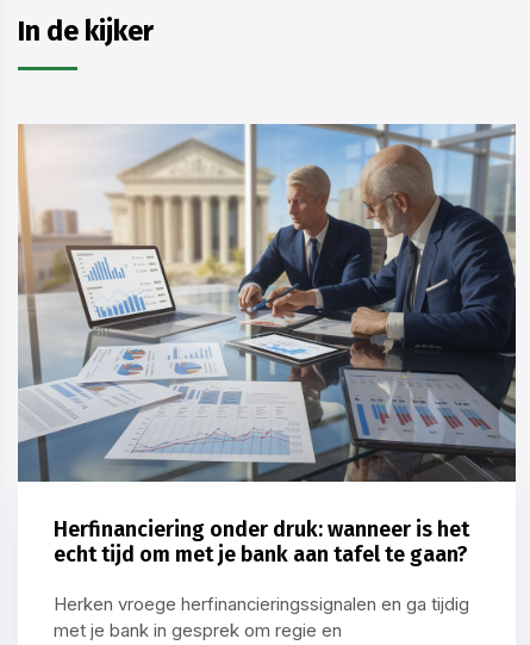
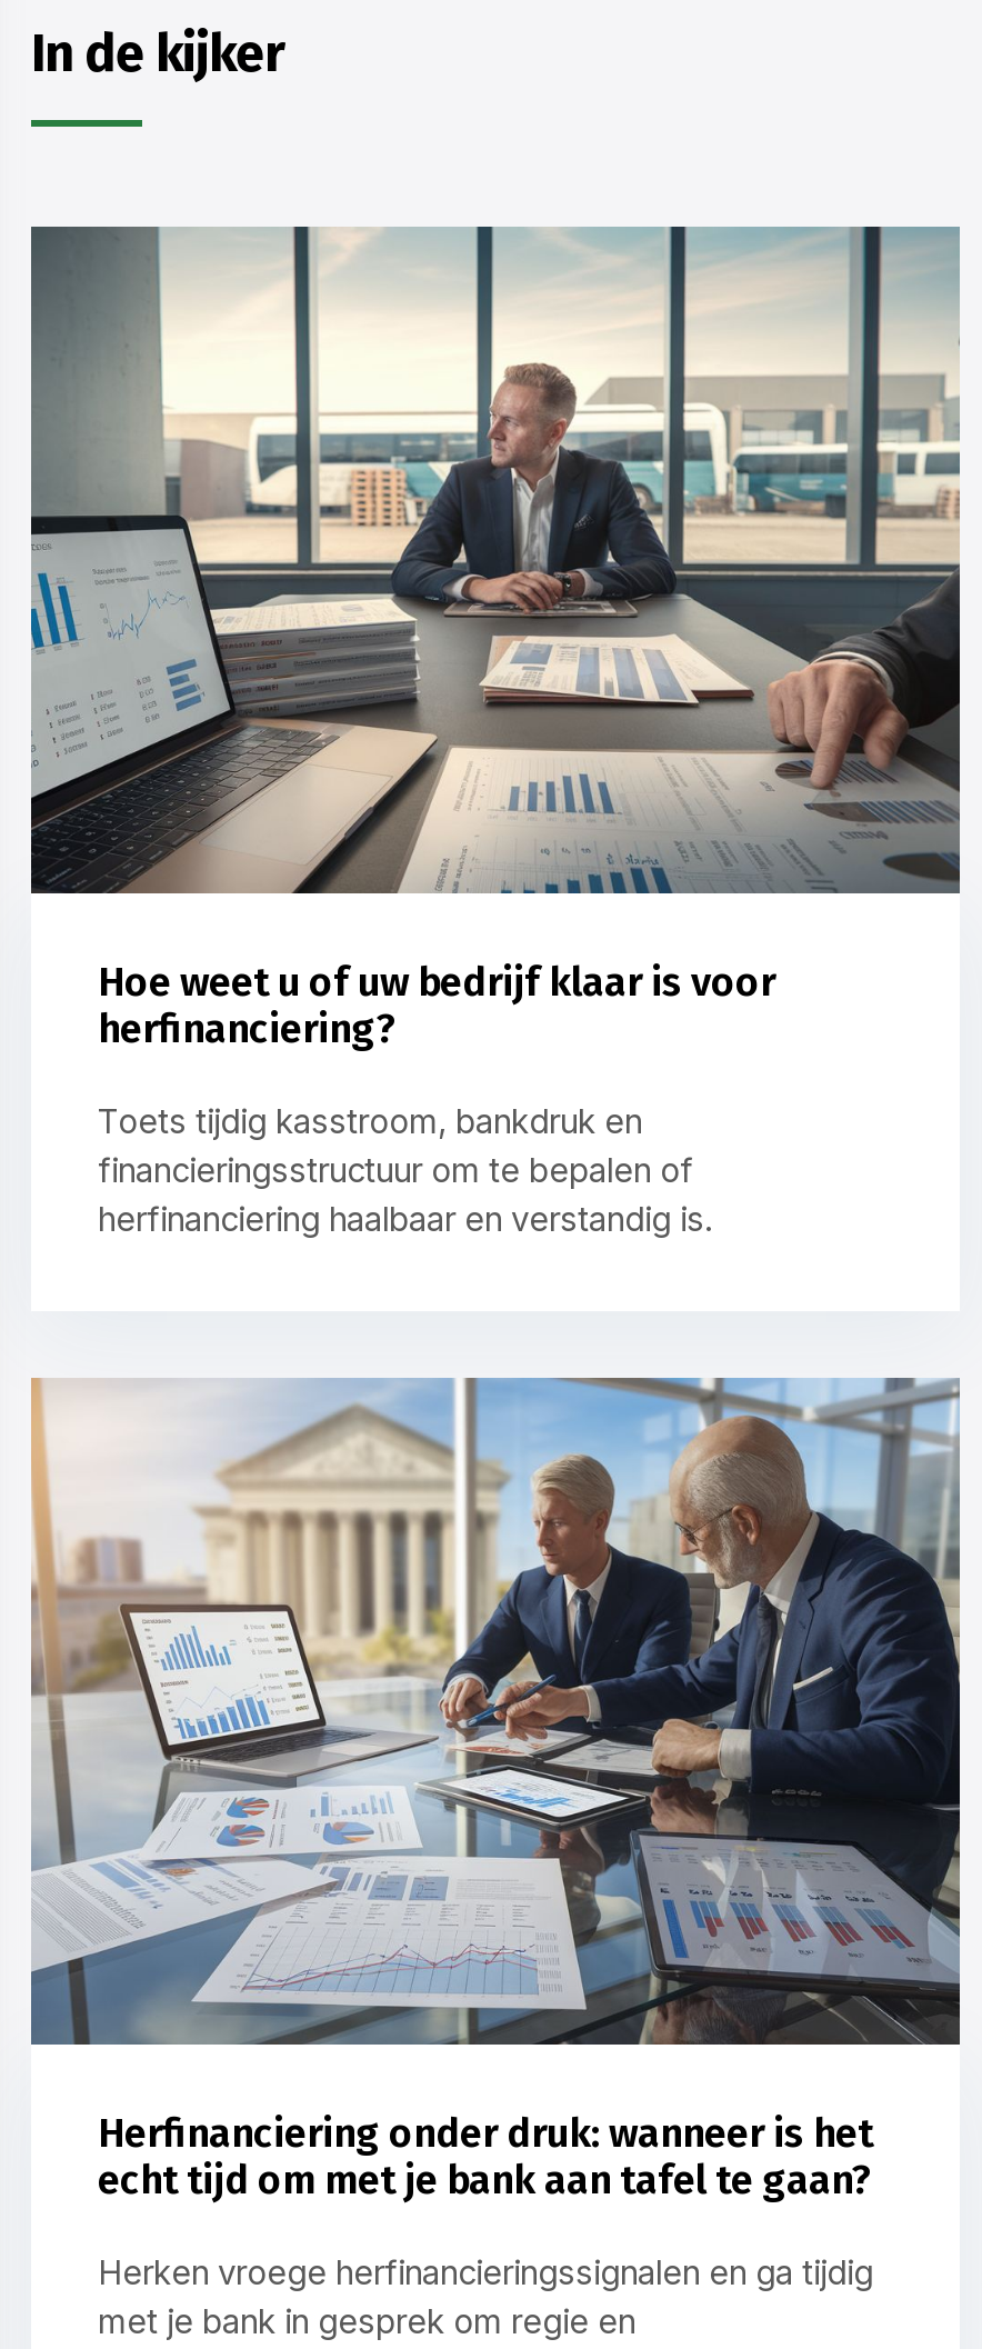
+ [image]
+ Hoe weet u of uw bedrijf klaar is voor
+ herfinanciering?
+ Toets tijdig kasstroom, bankdruk en
+ financieringsstructuur om te bepalen of
+ herfinanciering haalbaar en verstandig is.
